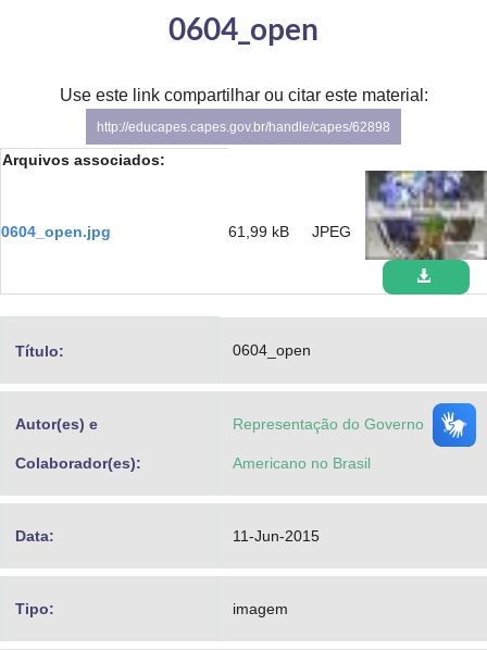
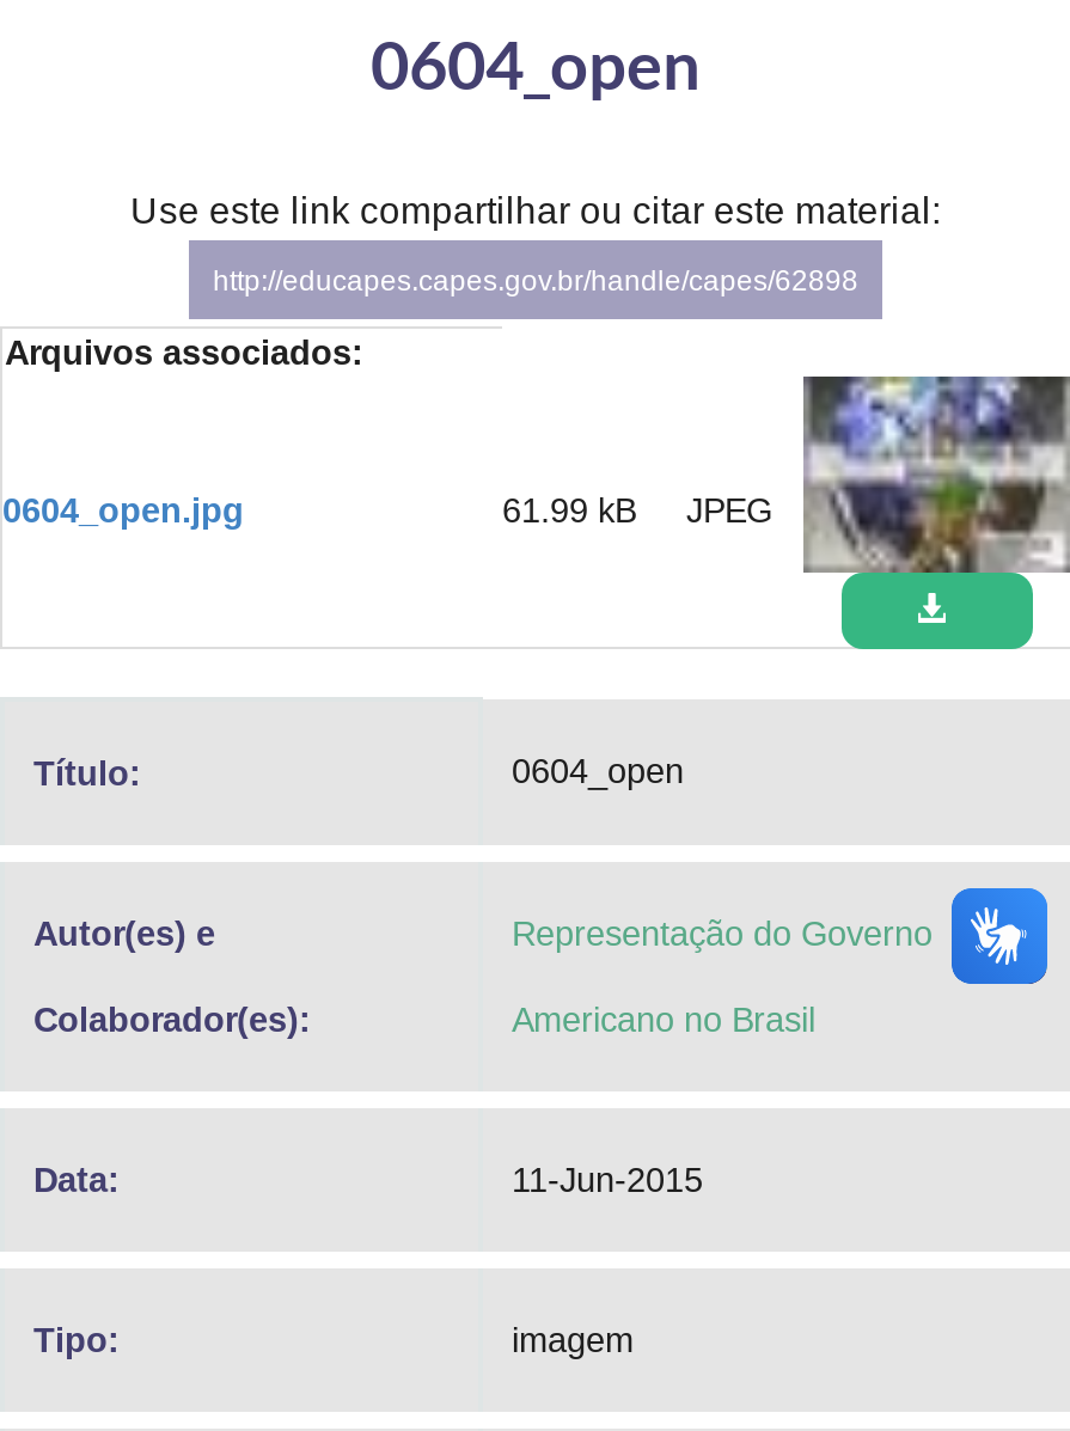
- 61,99 kB
+ 61.99 kB
